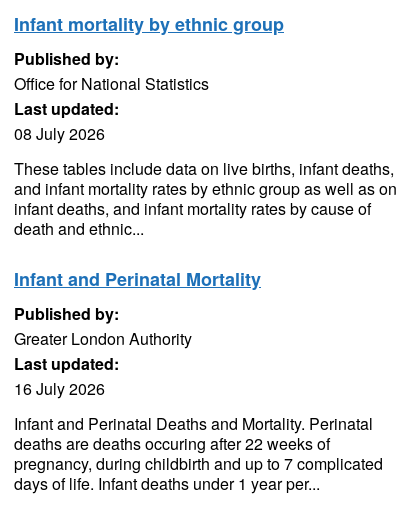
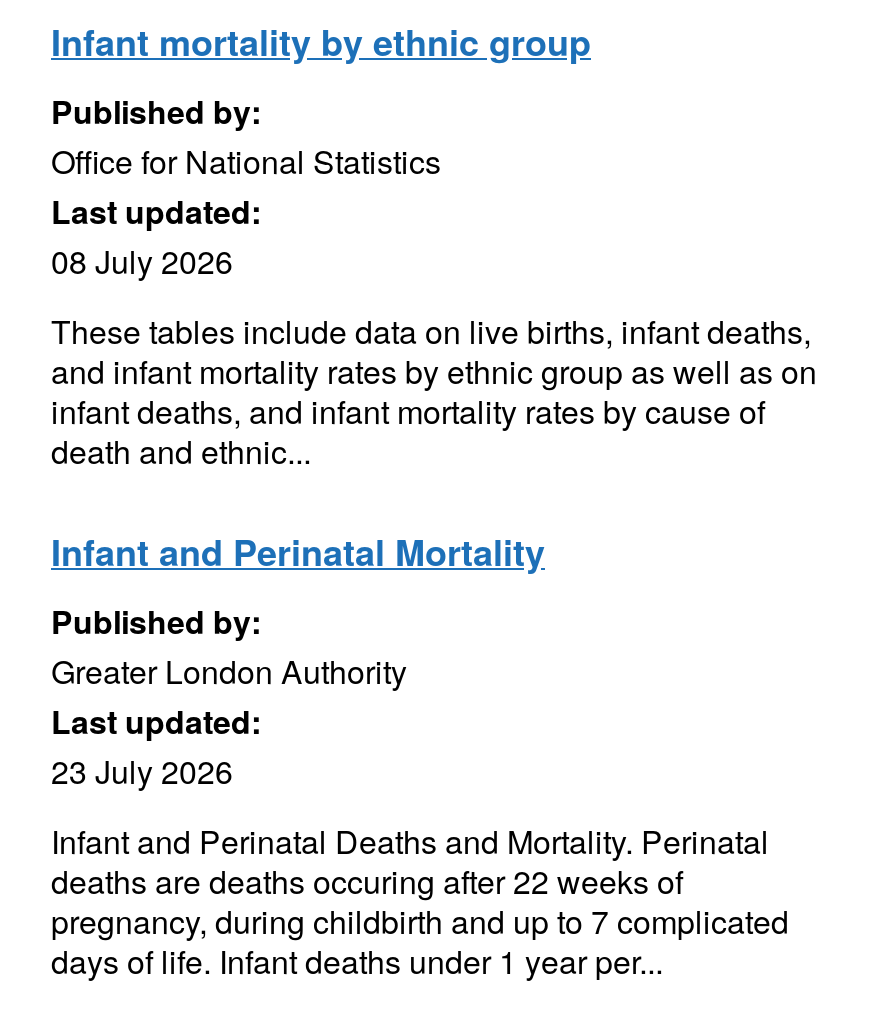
- 16 July 2026
+ 23 July 2026
